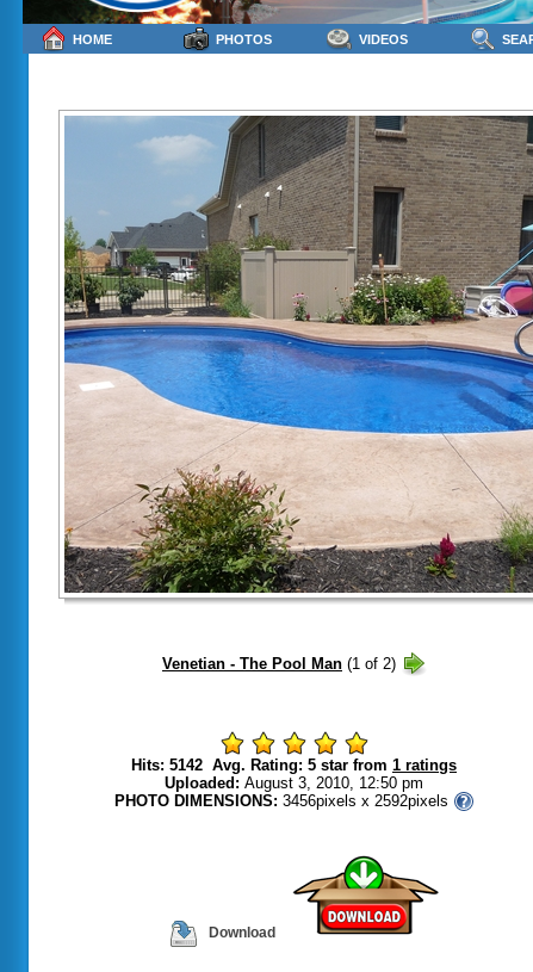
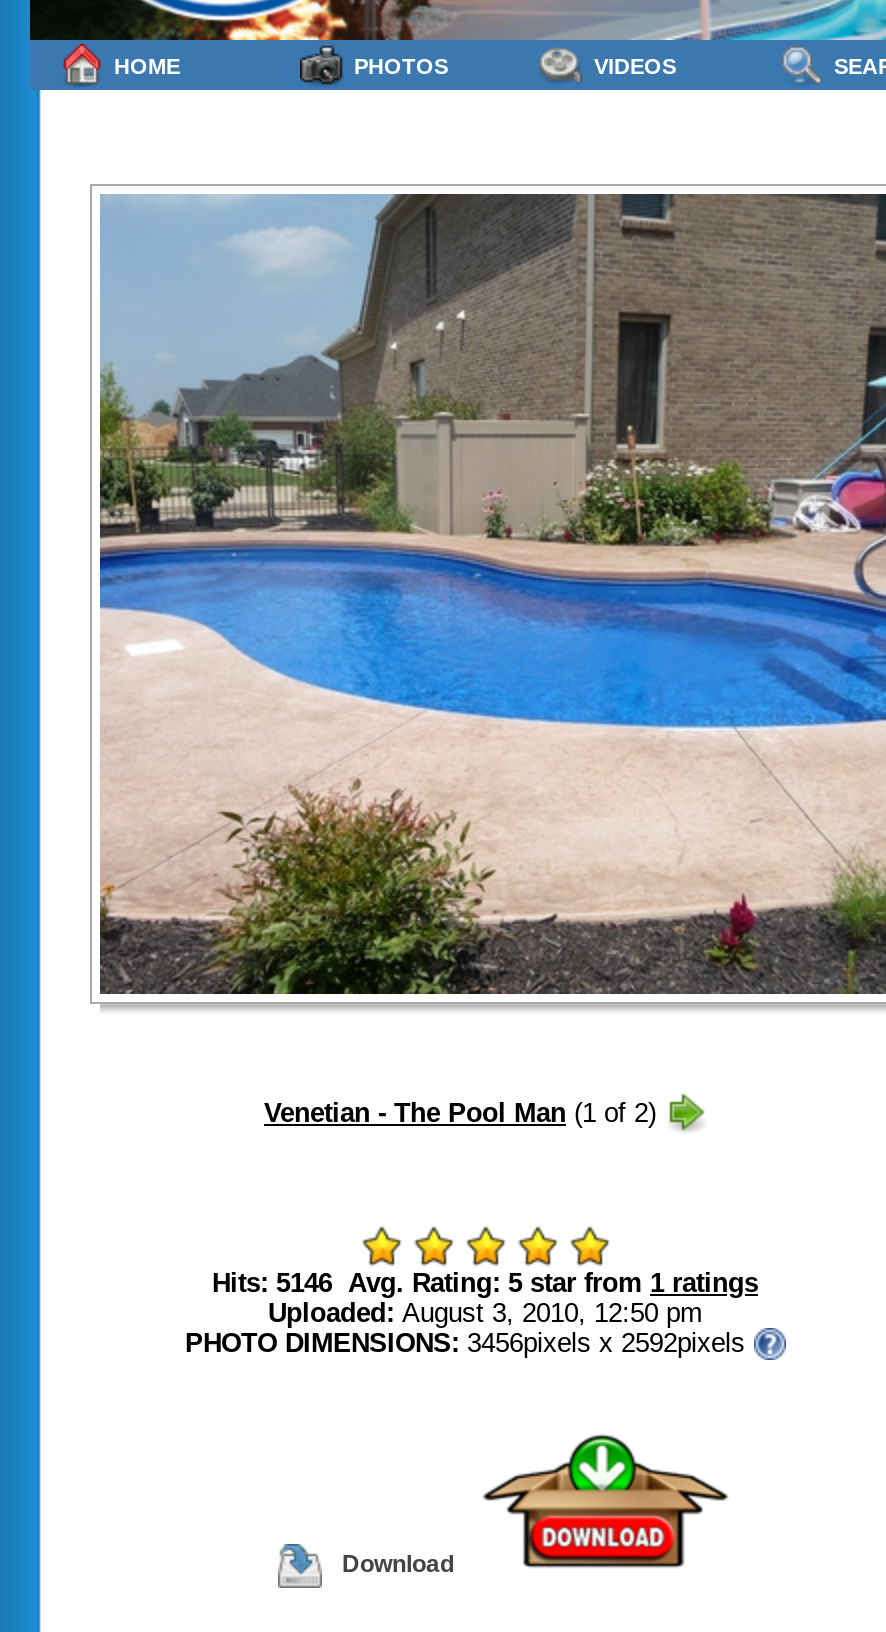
- Hits: 5142 Avg. Rating: 5 star from 1 ratings
+ Hits: 5146 Avg. Rating: 5 star from 1 ratings
